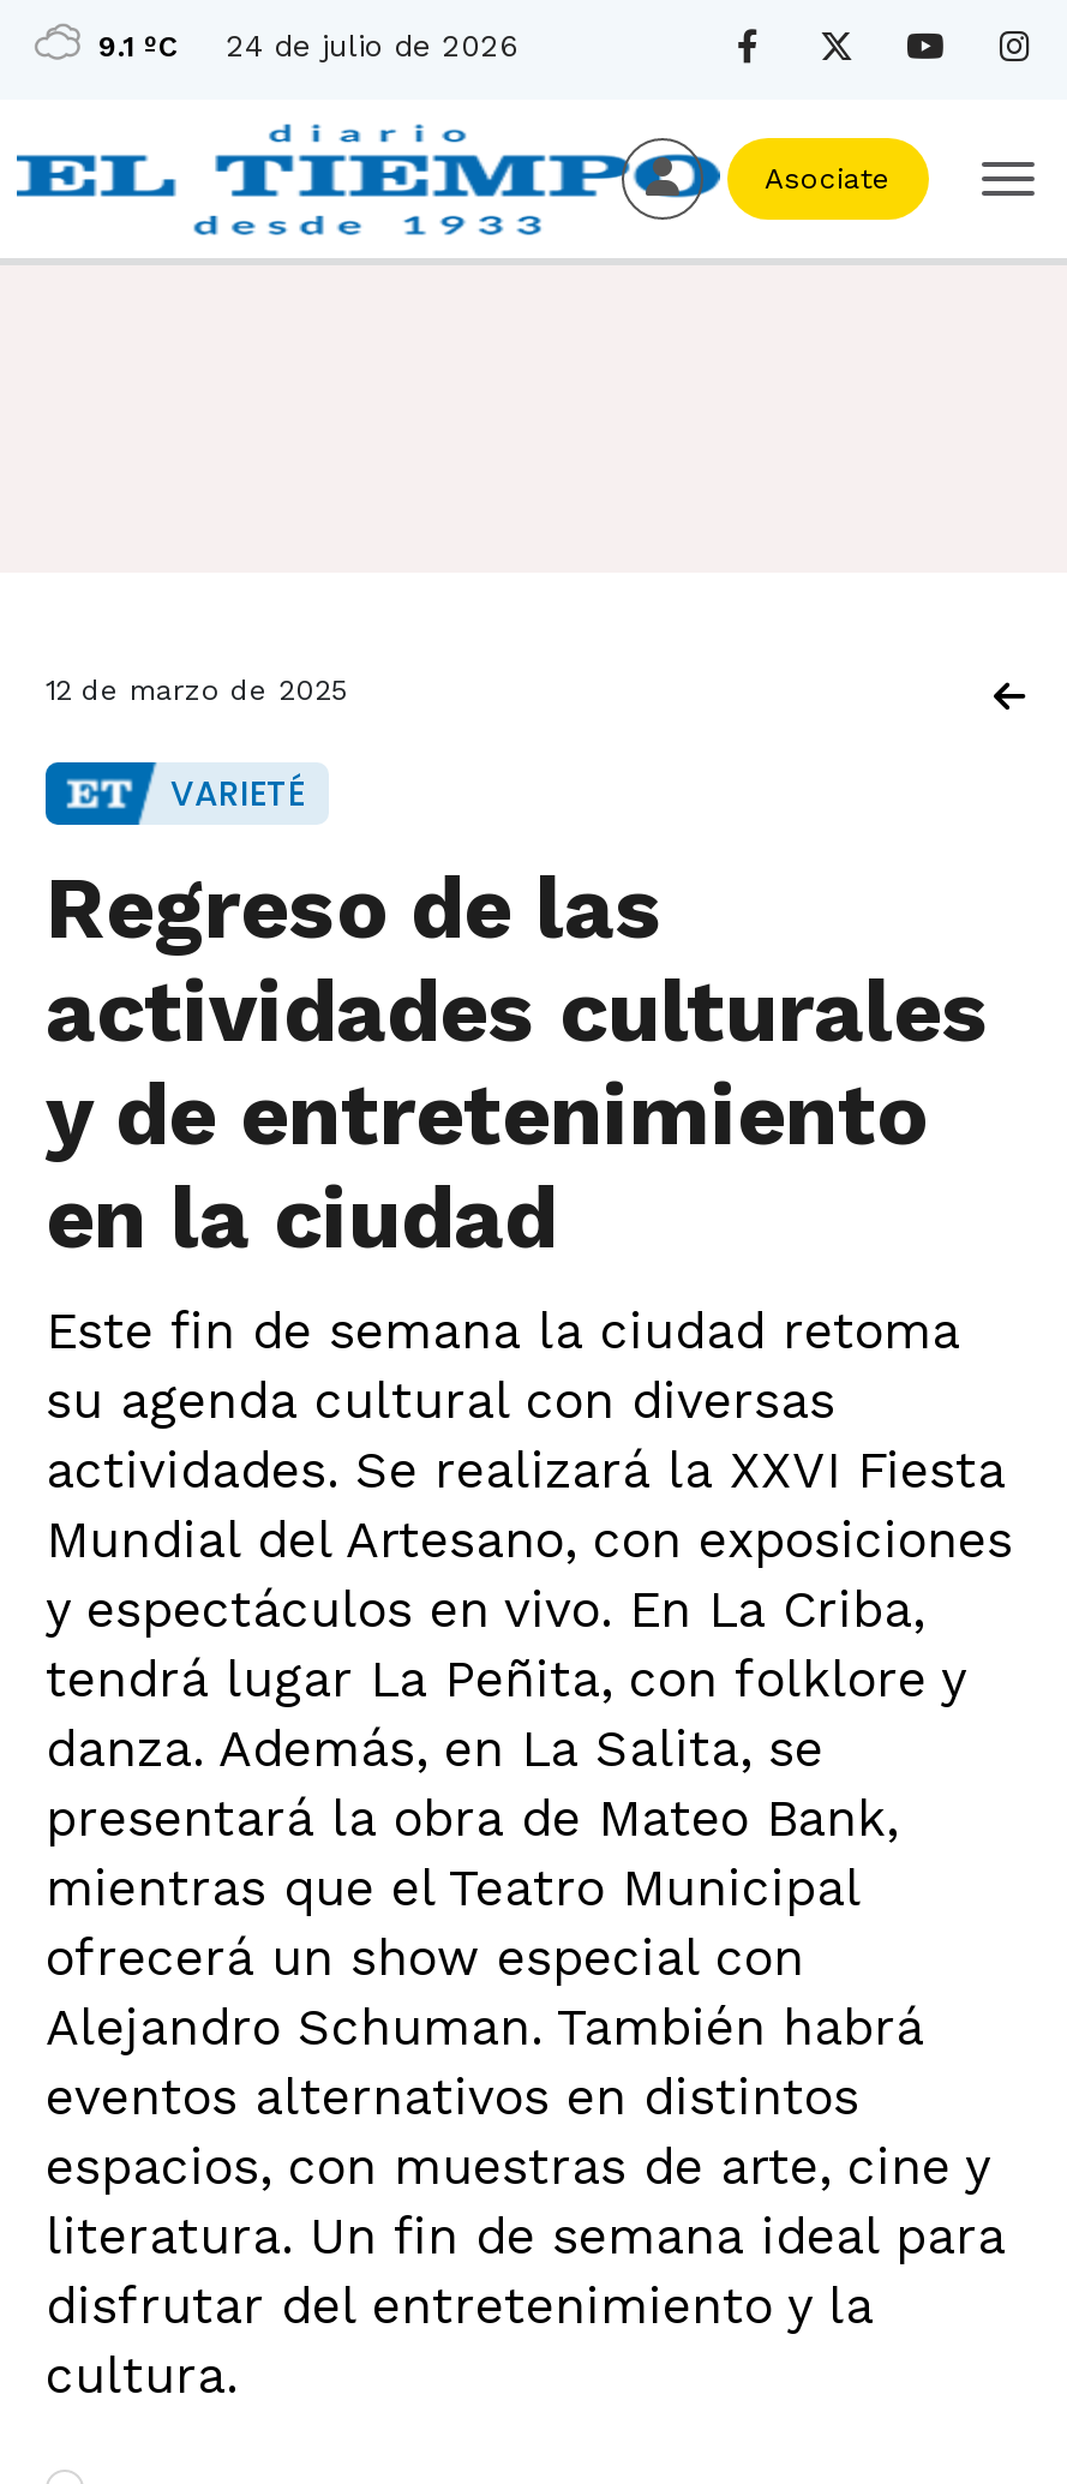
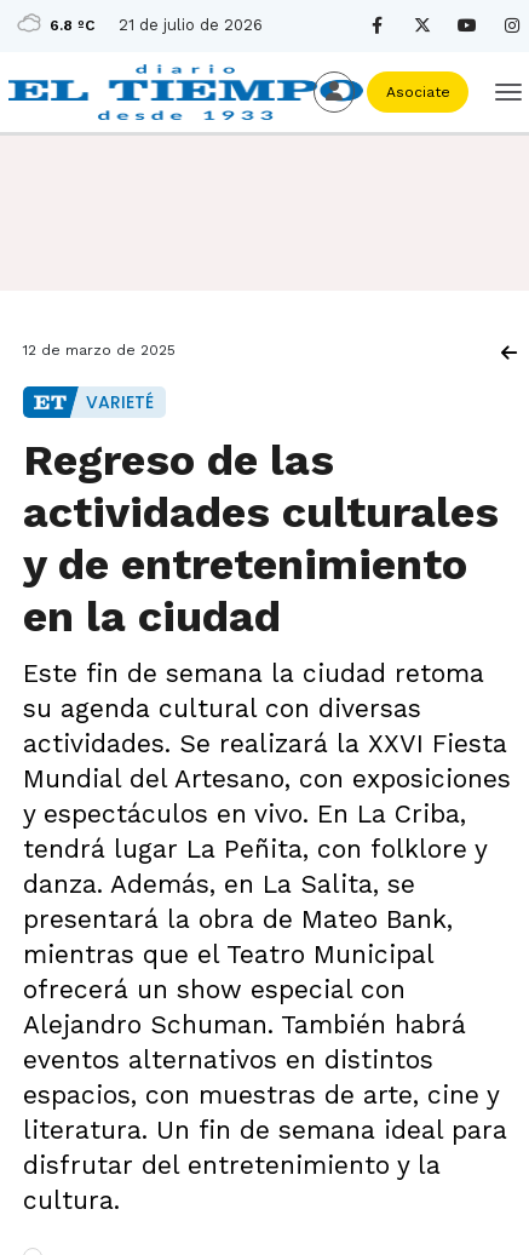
- 9.1 ºC
+ 6.8 ºC

- 24 de julio de 2026
+ 21 de julio de 2026
